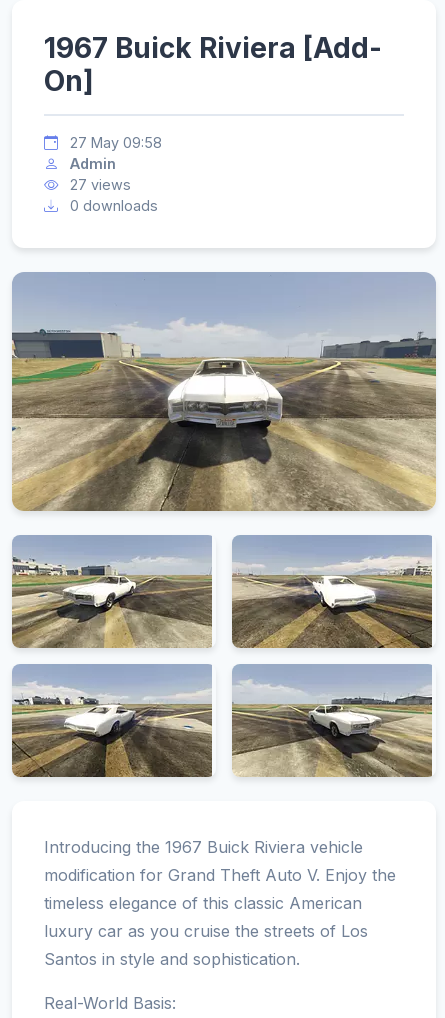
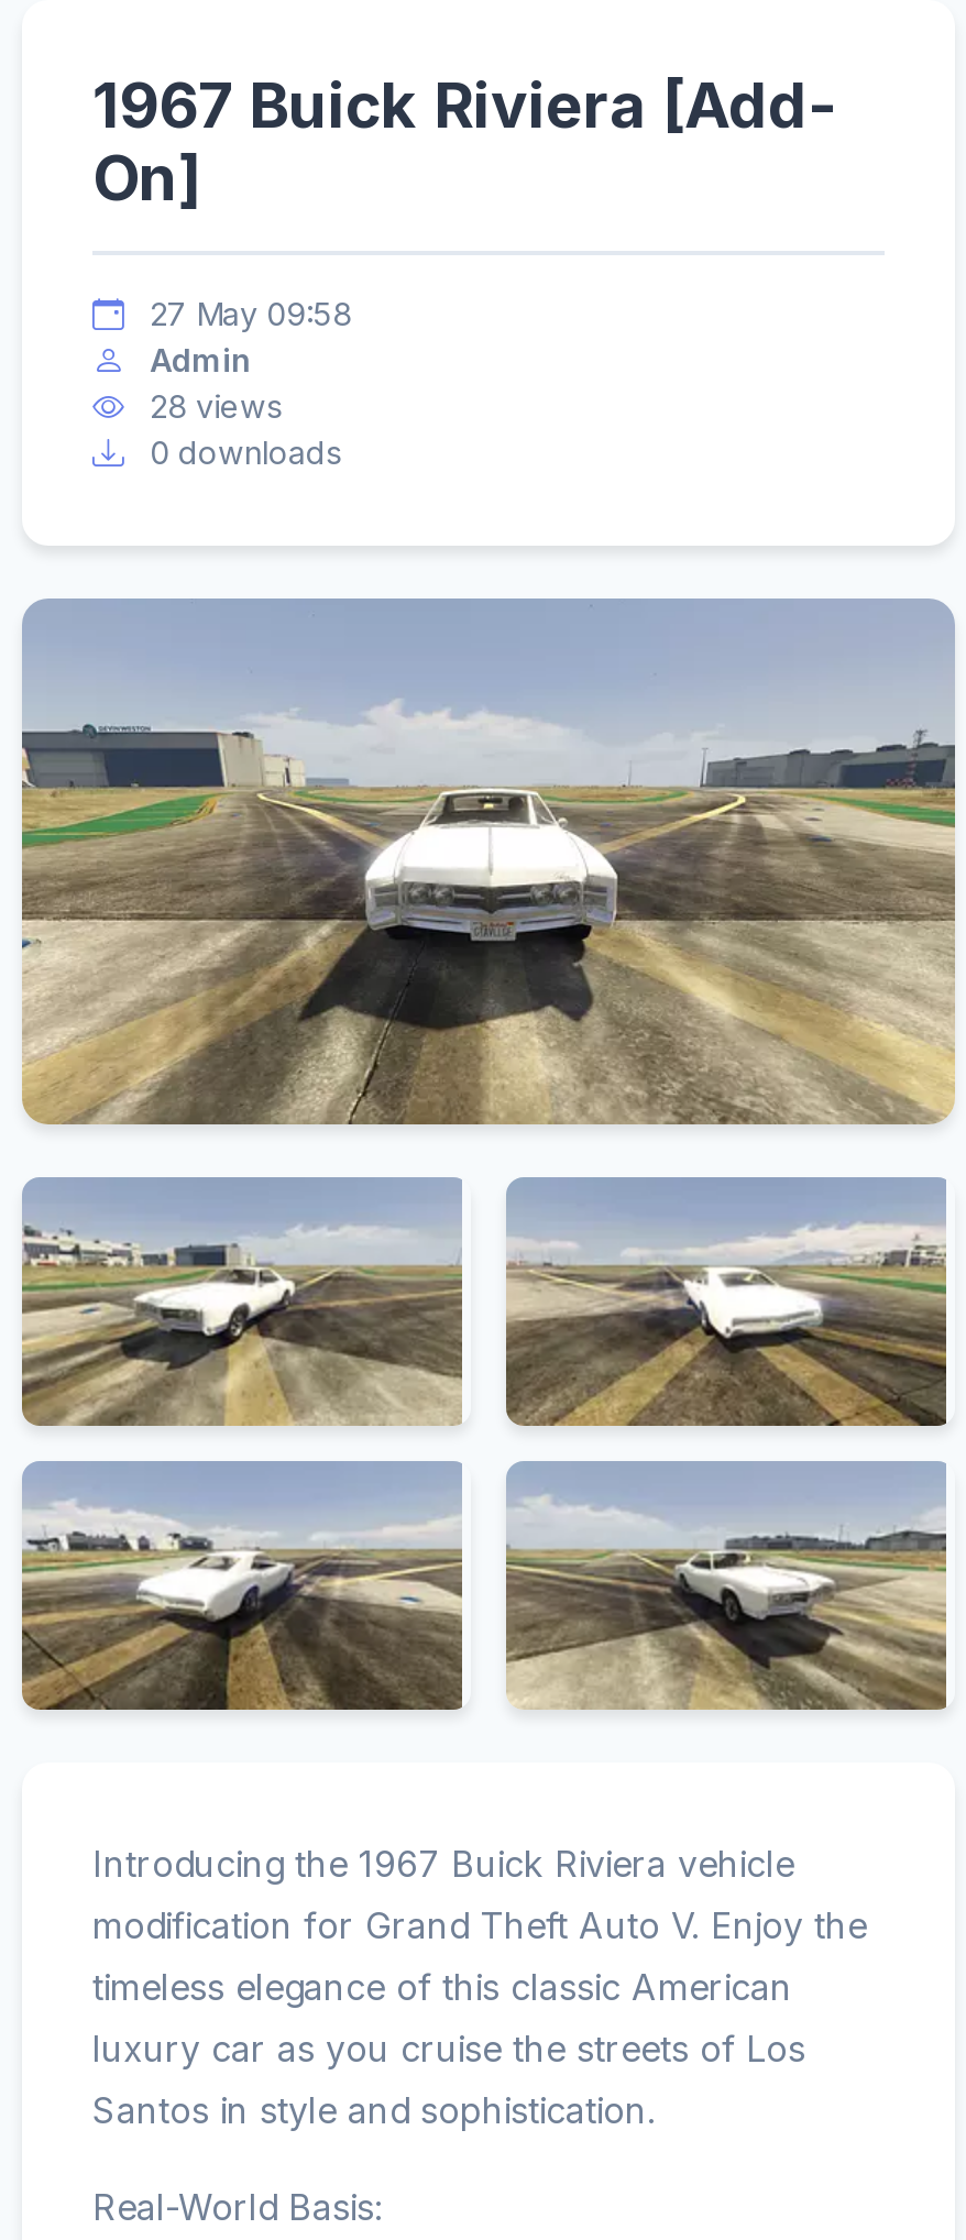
- 27 views
+ 28 views
